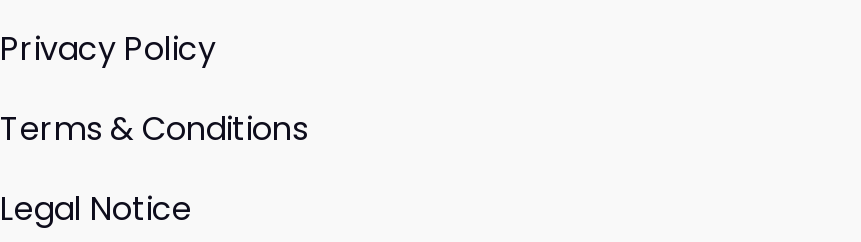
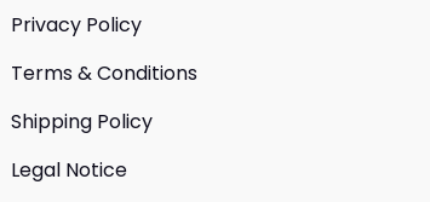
+ Shipping Policy
